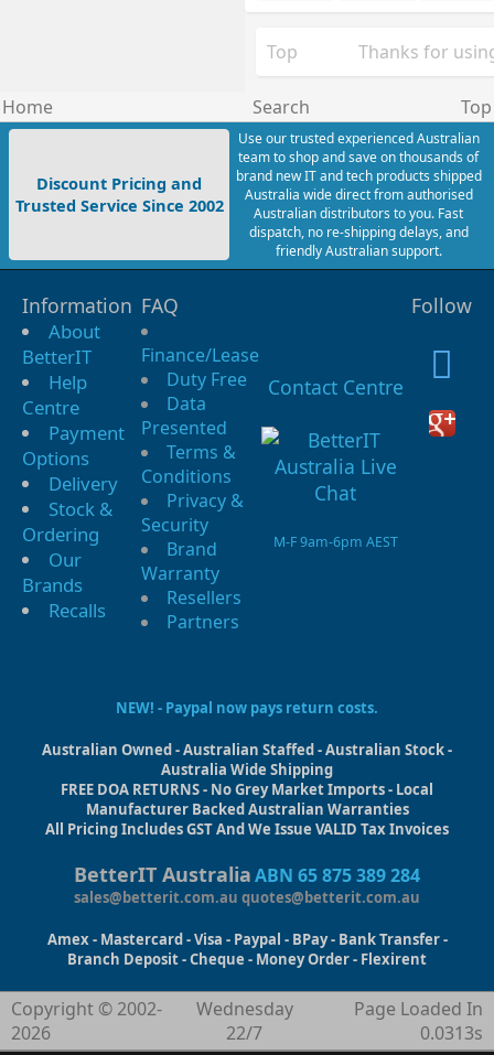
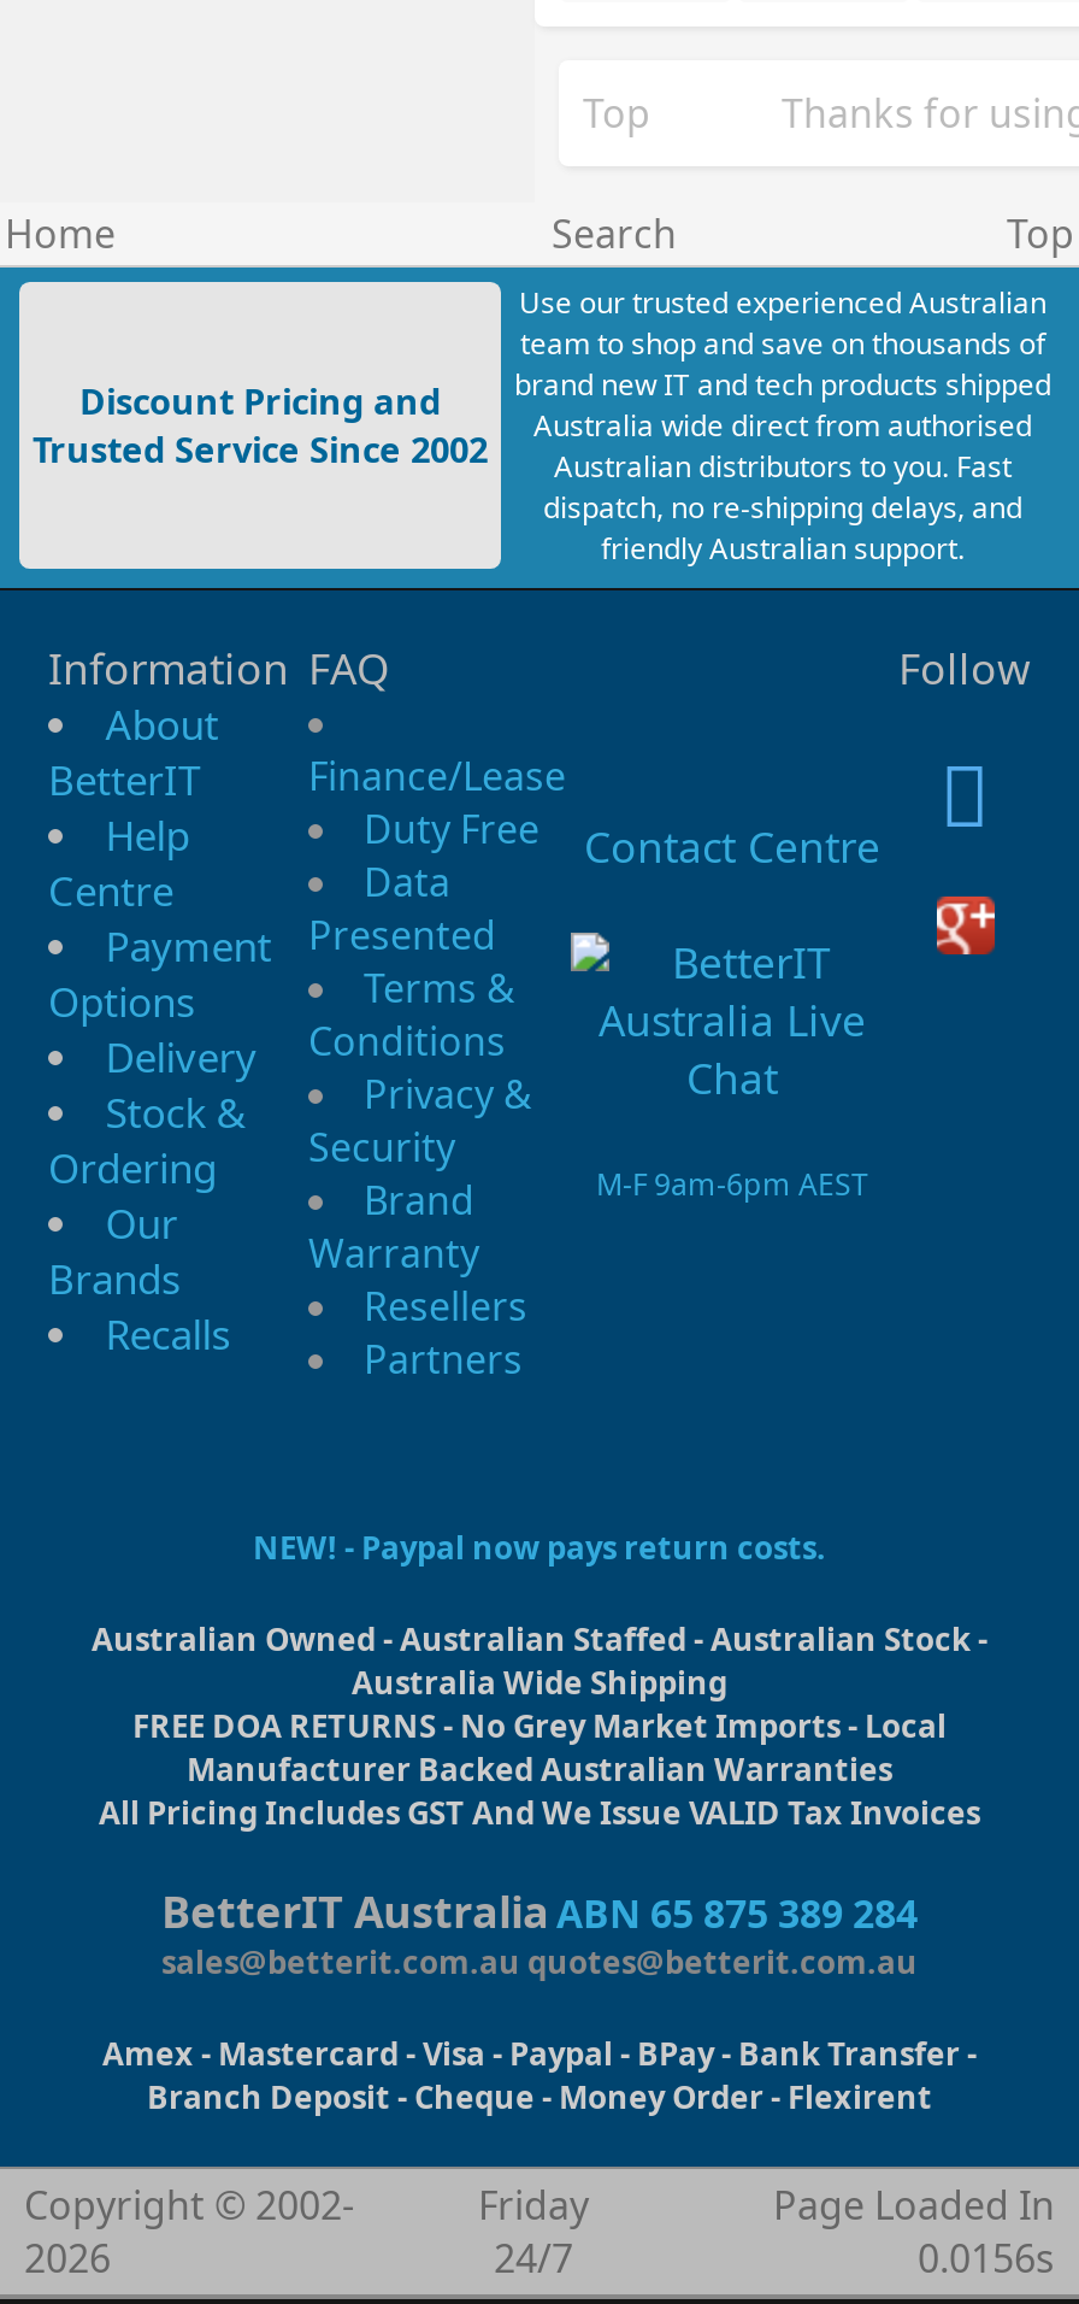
- Wednesday
- 22/7
+ Friday
+ 24/7

- 0.0313s
+ 0.0156s
